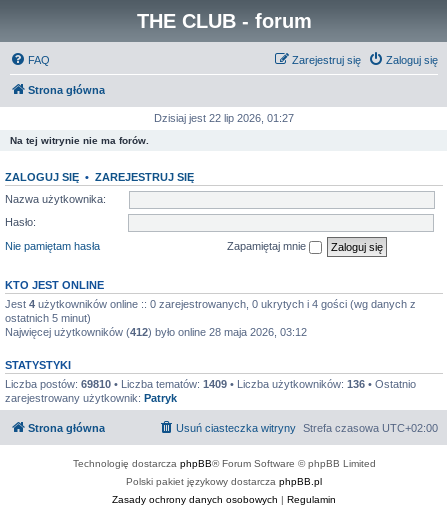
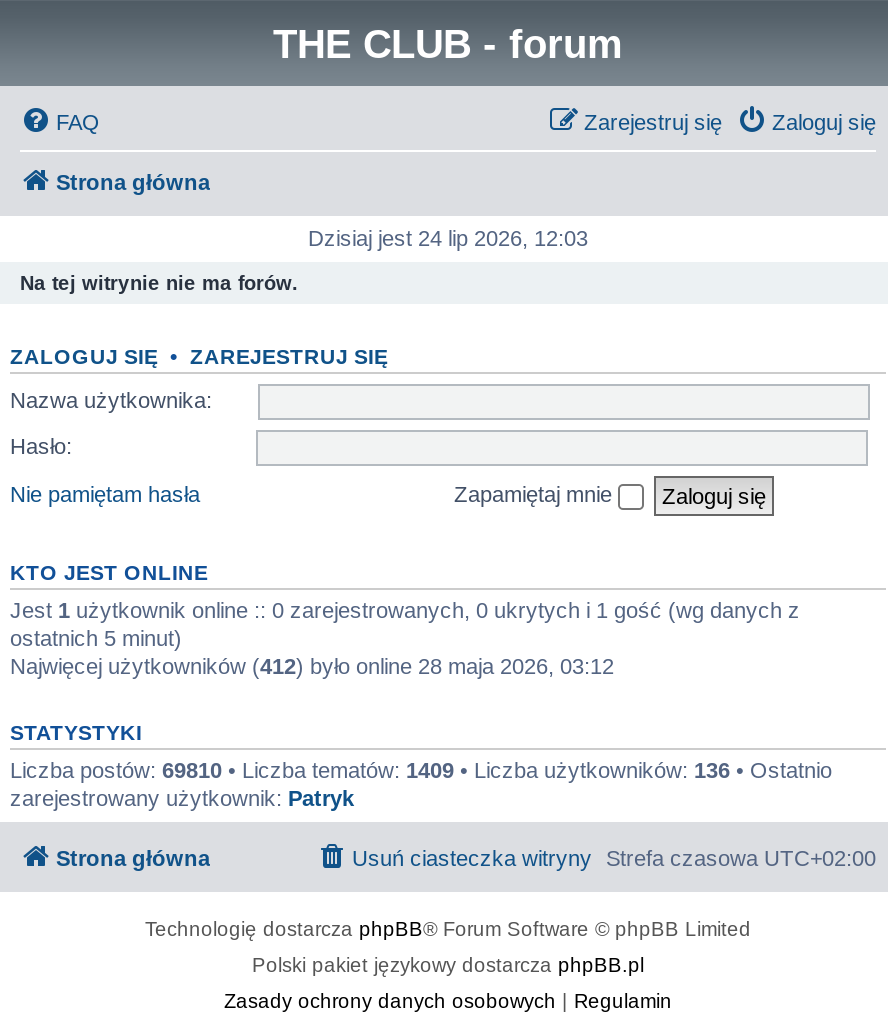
- Dzisiaj jest 22 lip 2026, 01:27
+ Dzisiaj jest 24 lip 2026, 12:03

- Jest 4 użytkowników online :: 0 zarejestrowanych, 0 ukrytych i 4 gości (wg danych z
+ Jest 1 użytkownik online :: 0 zarejestrowanych, 0 ukrytych i 1 gość (wg danych z
